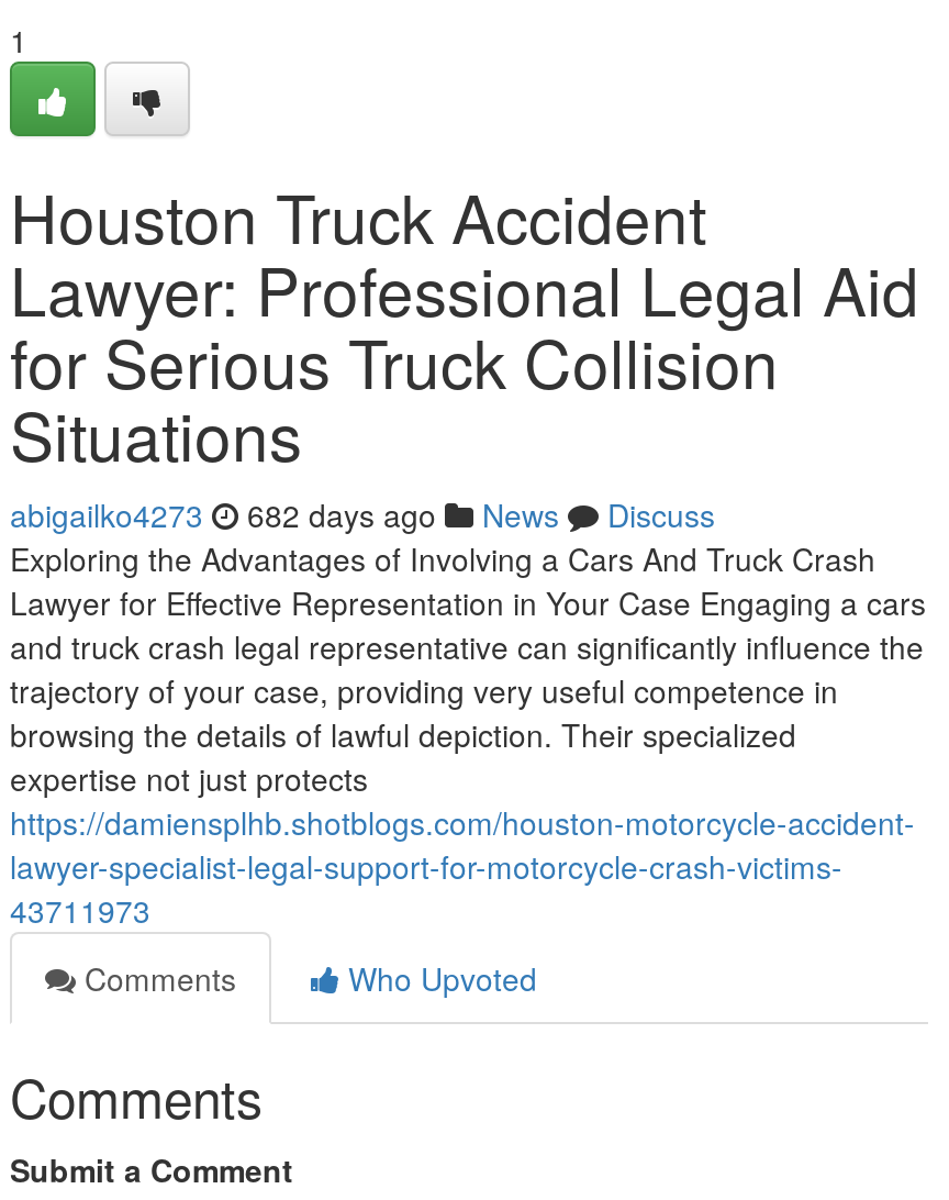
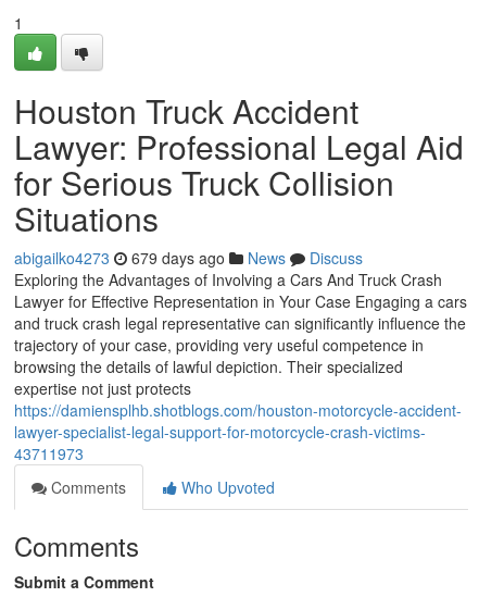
- abigailko4273 682 days ago News Discuss
+ abigailko4273 679 days ago News Discuss
